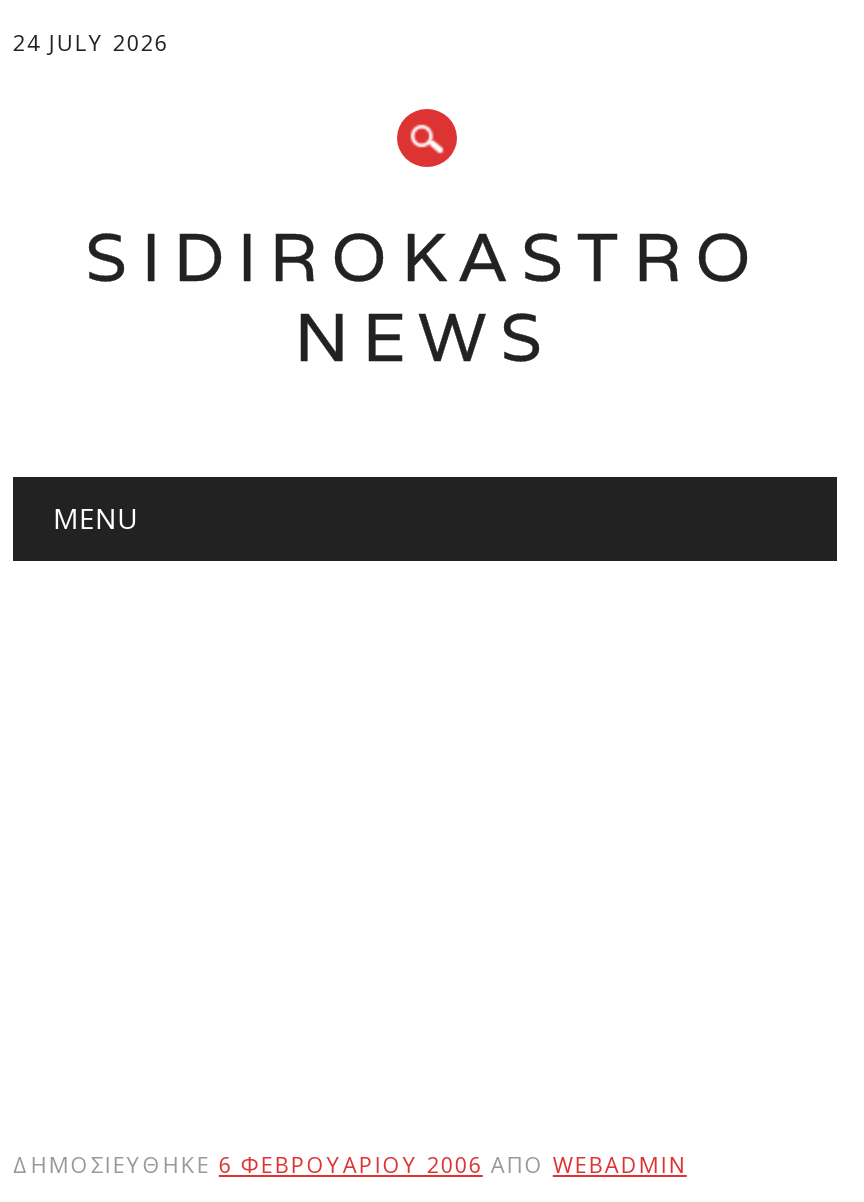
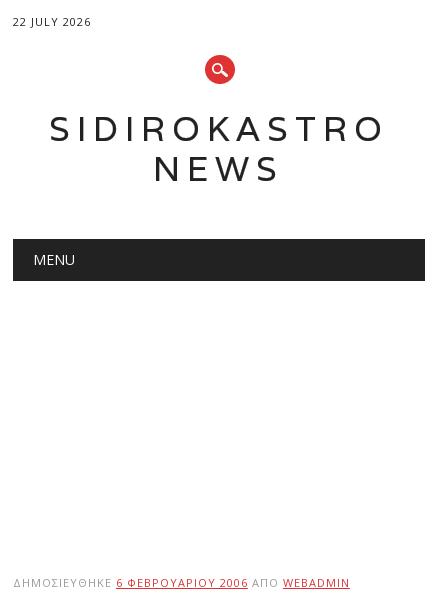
- 24 JULY 2026
+ 22 JULY 2026
